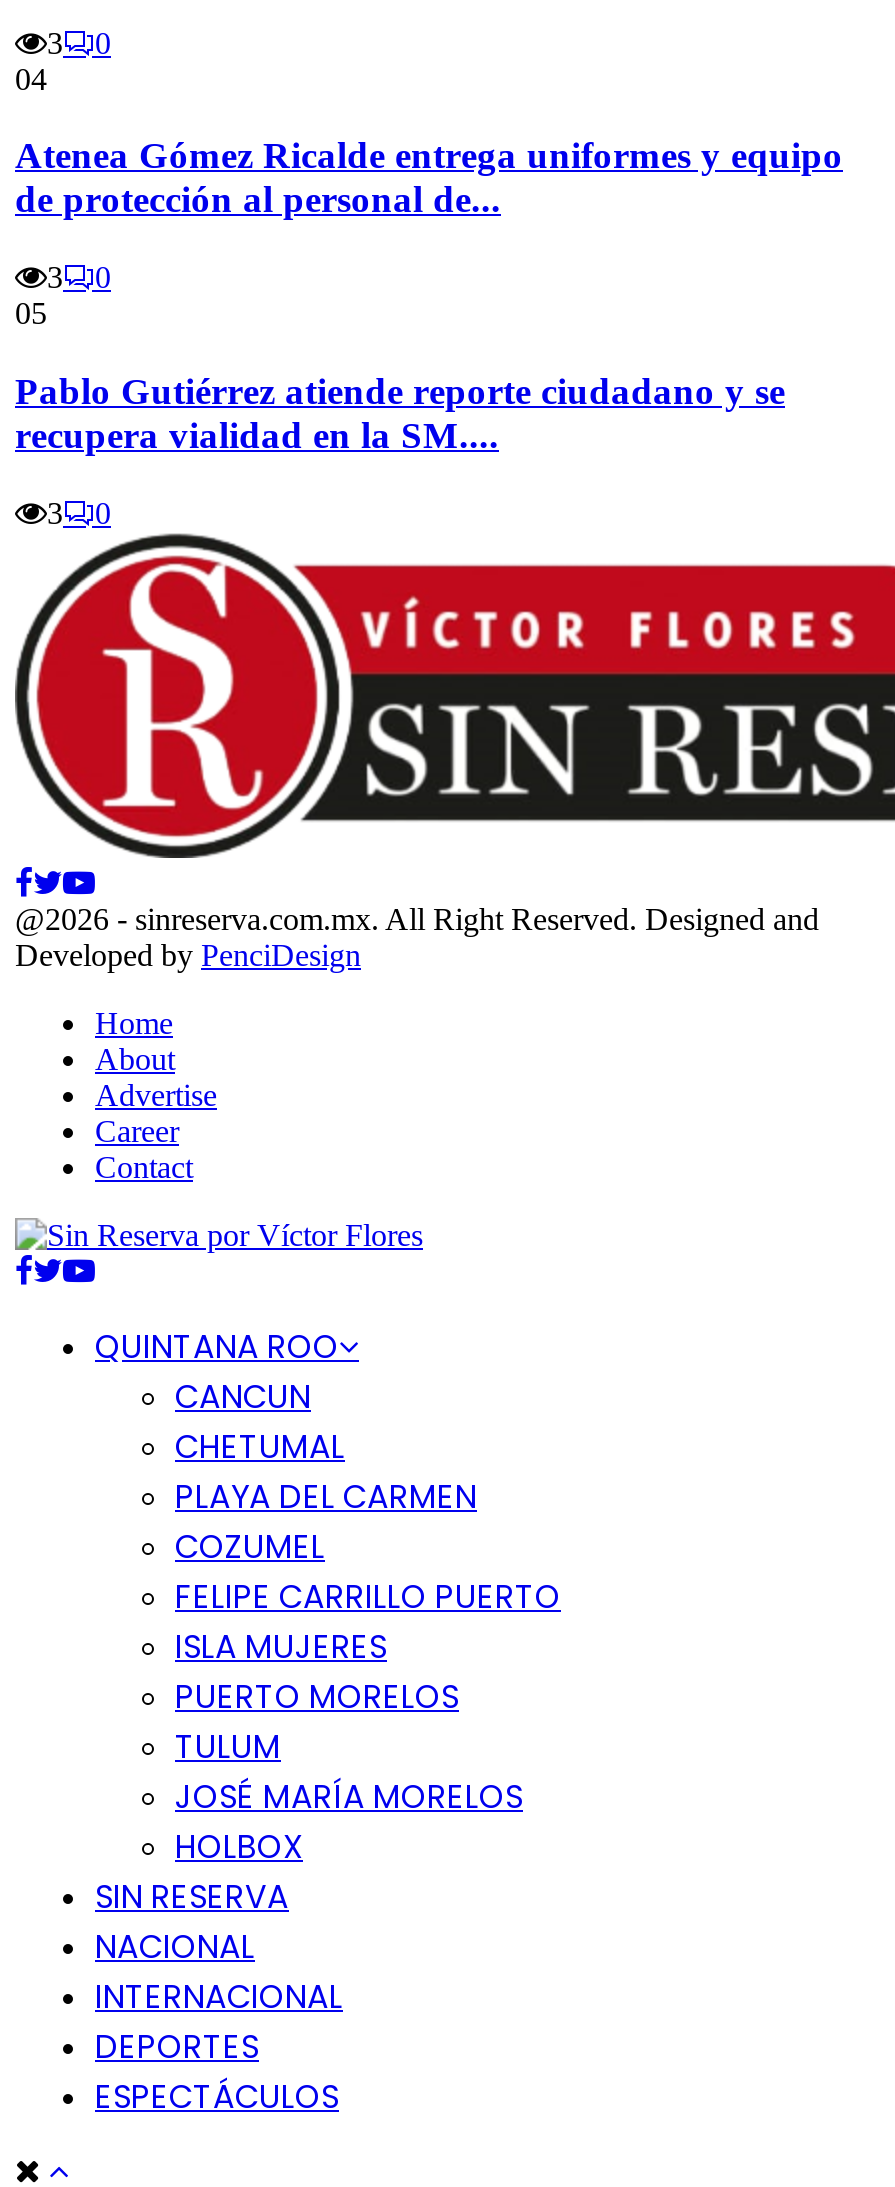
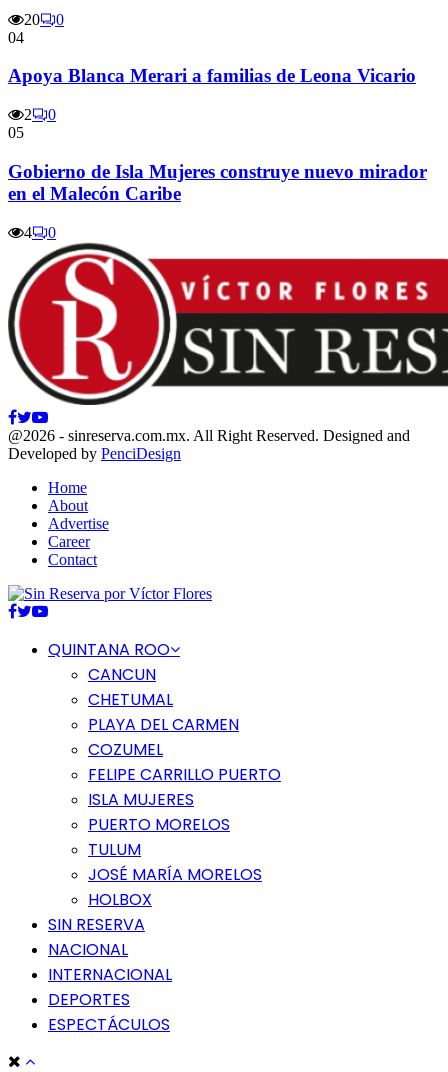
- 3
+ 20

- Atenea Gómez Ricalde entrega uniformes y equipo
- de protección al personal de...
+ Apoya Blanca Merari a familias de Leona Vicario

- 3
+ 2

- Pablo Gutiérrez atiende reporte ciudadano y se
- recupera vialidad en la SM....
+ Gobierno de Isla Mujeres construye nuevo mirador
+ en el Malecón Caribe

- 3
+ 4
